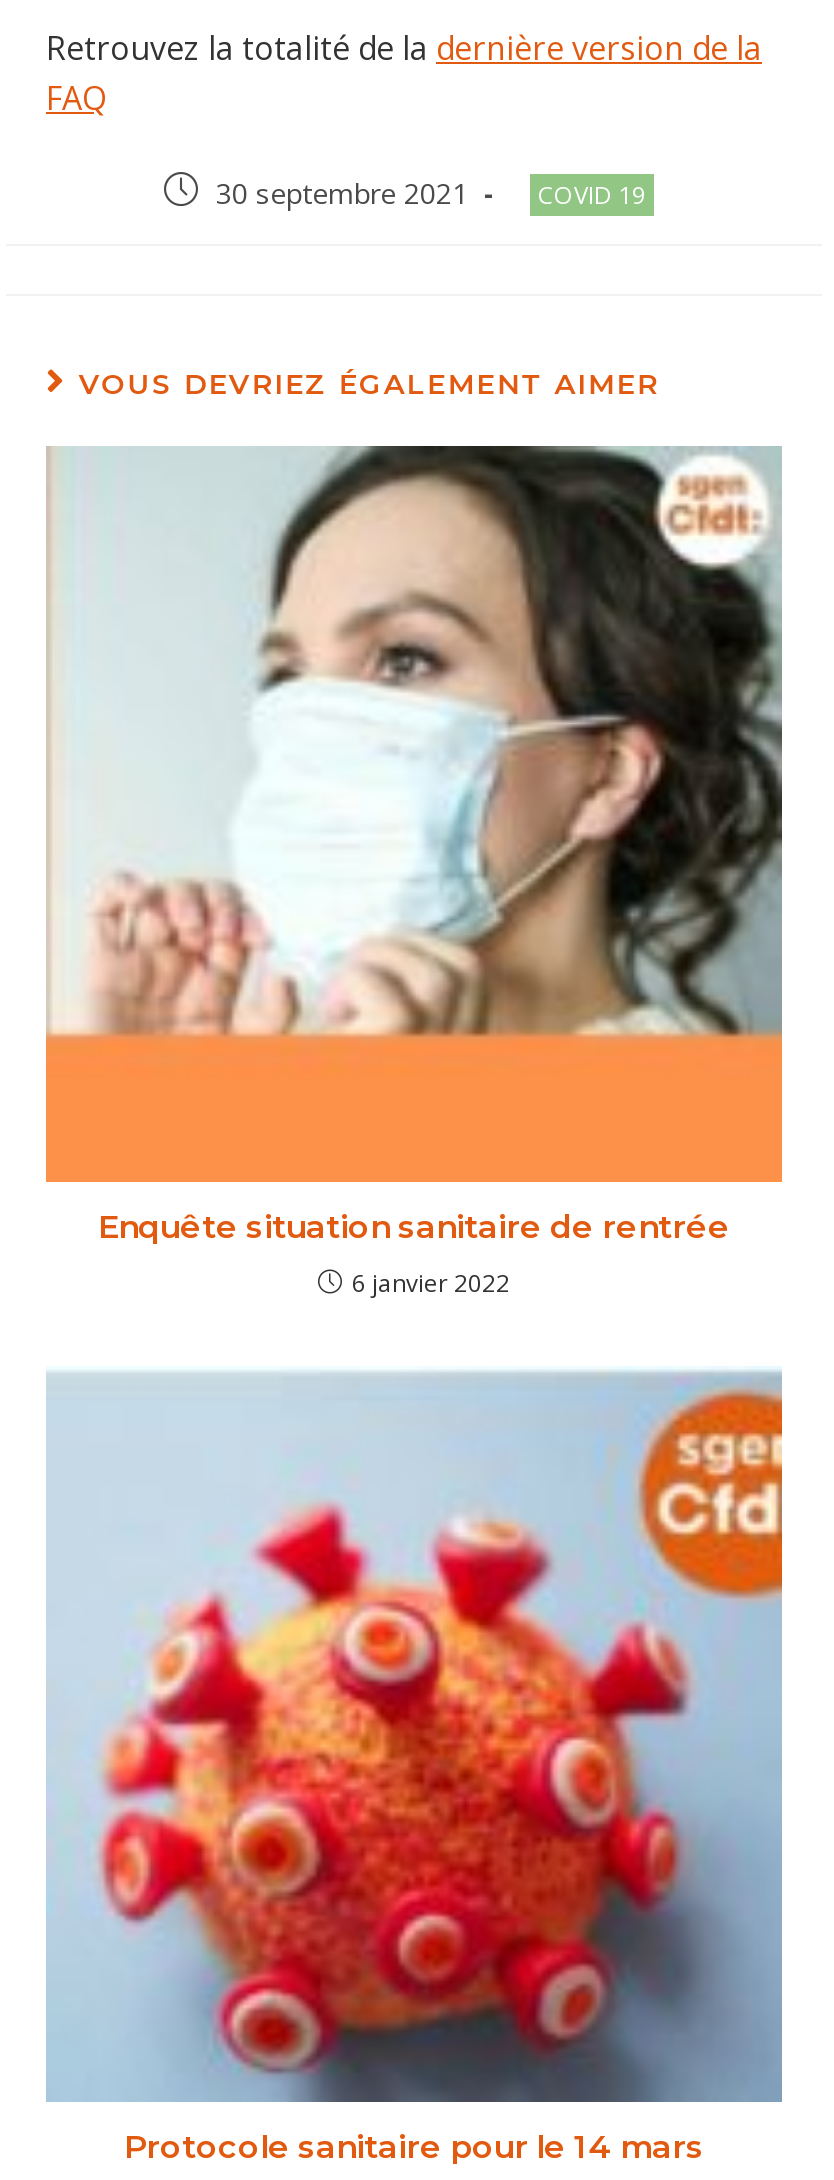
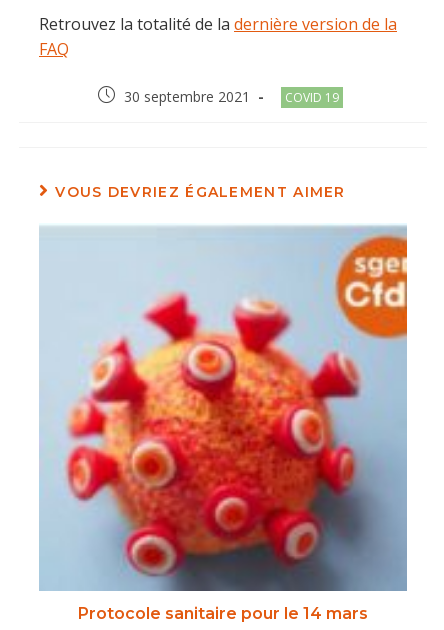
- [image]
- Enquête situation sanitaire de rentrée
- 6 janvier 2022
